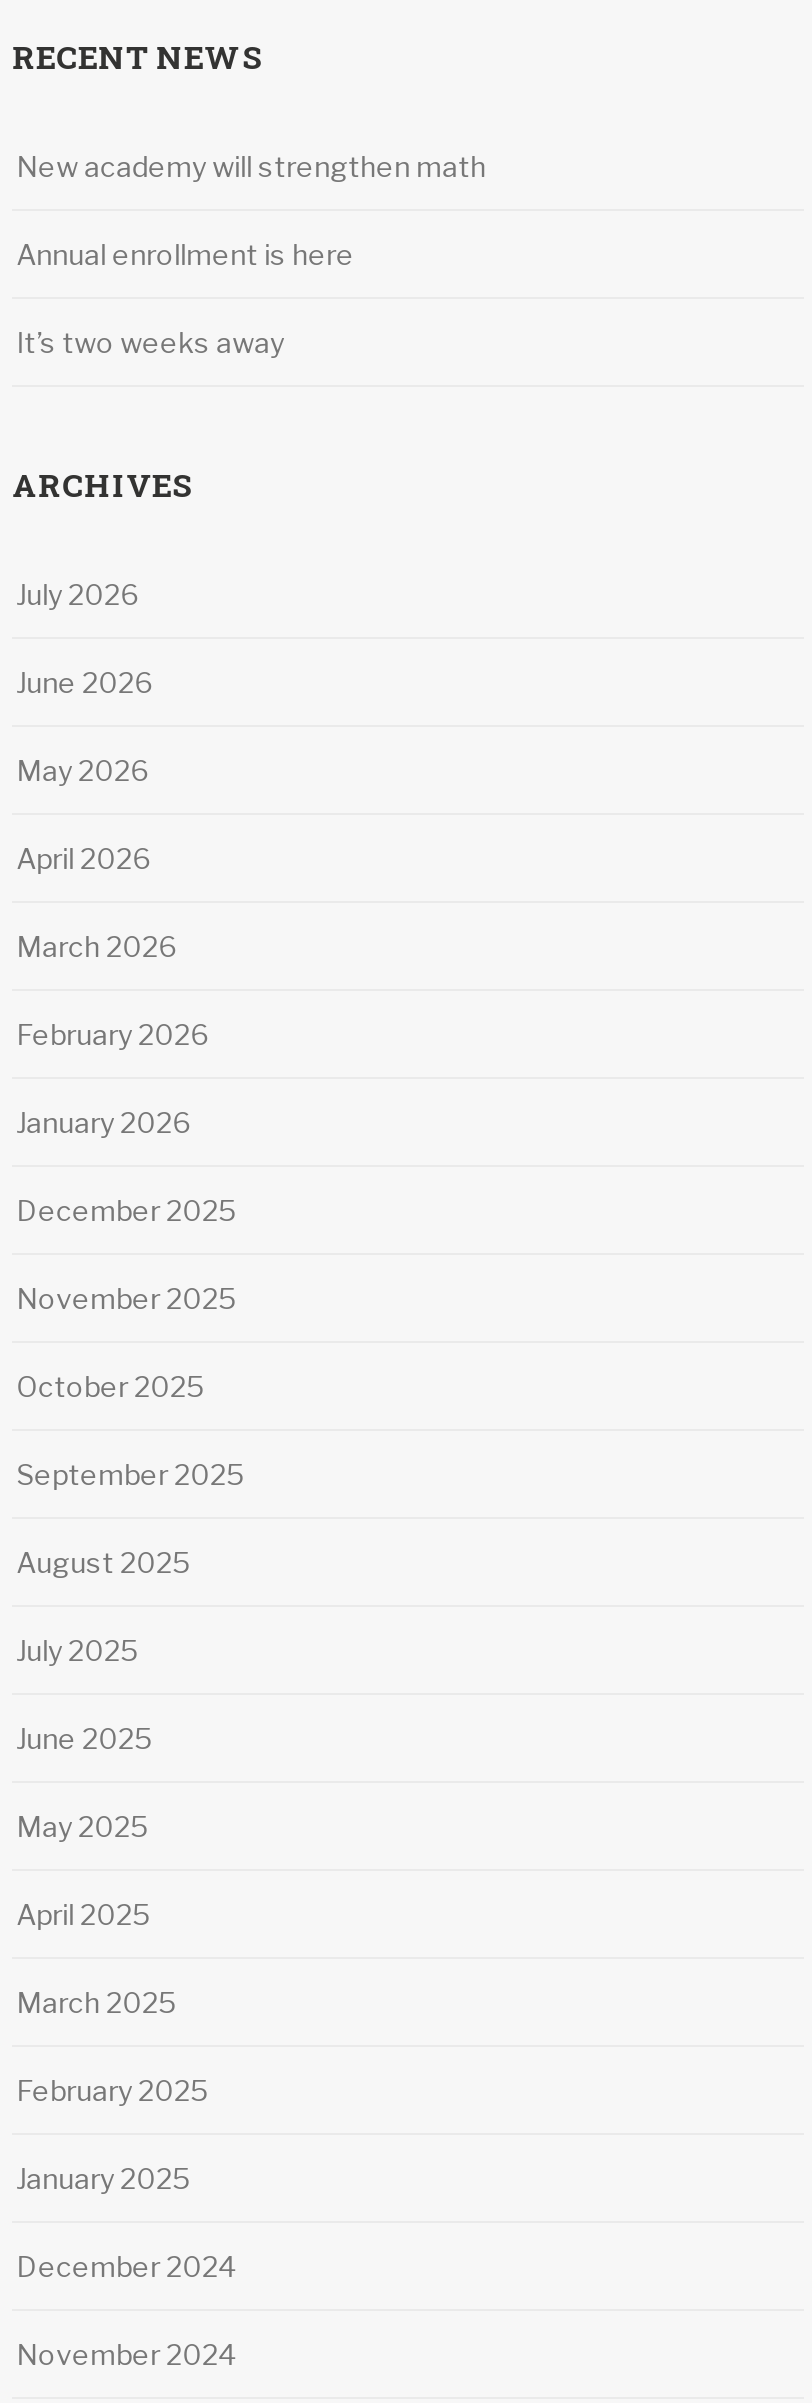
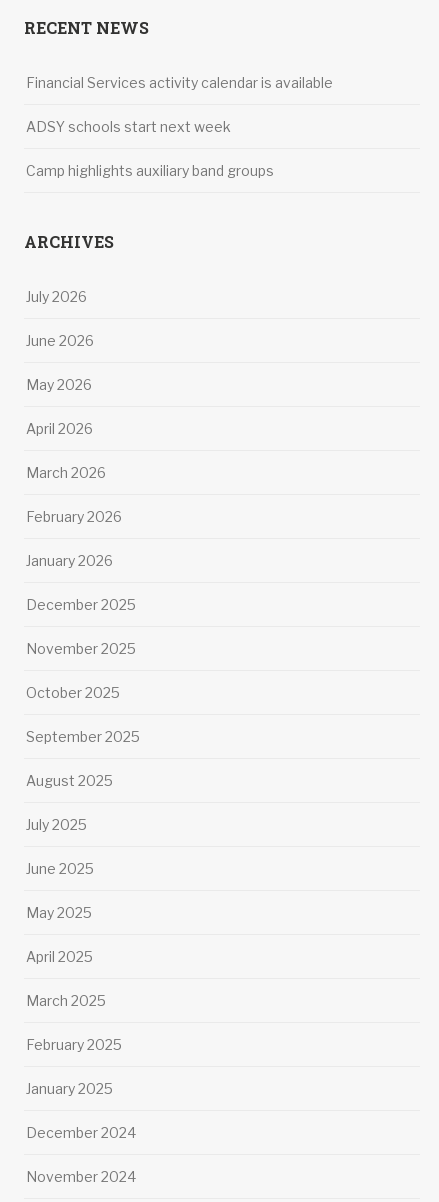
- New academy will strengthen math
+ Financial Services activity calendar is available

- Annual enrollment is here
+ ADSY schools start next week

- It’s two weeks away
+ Camp highlights auxiliary band groups
